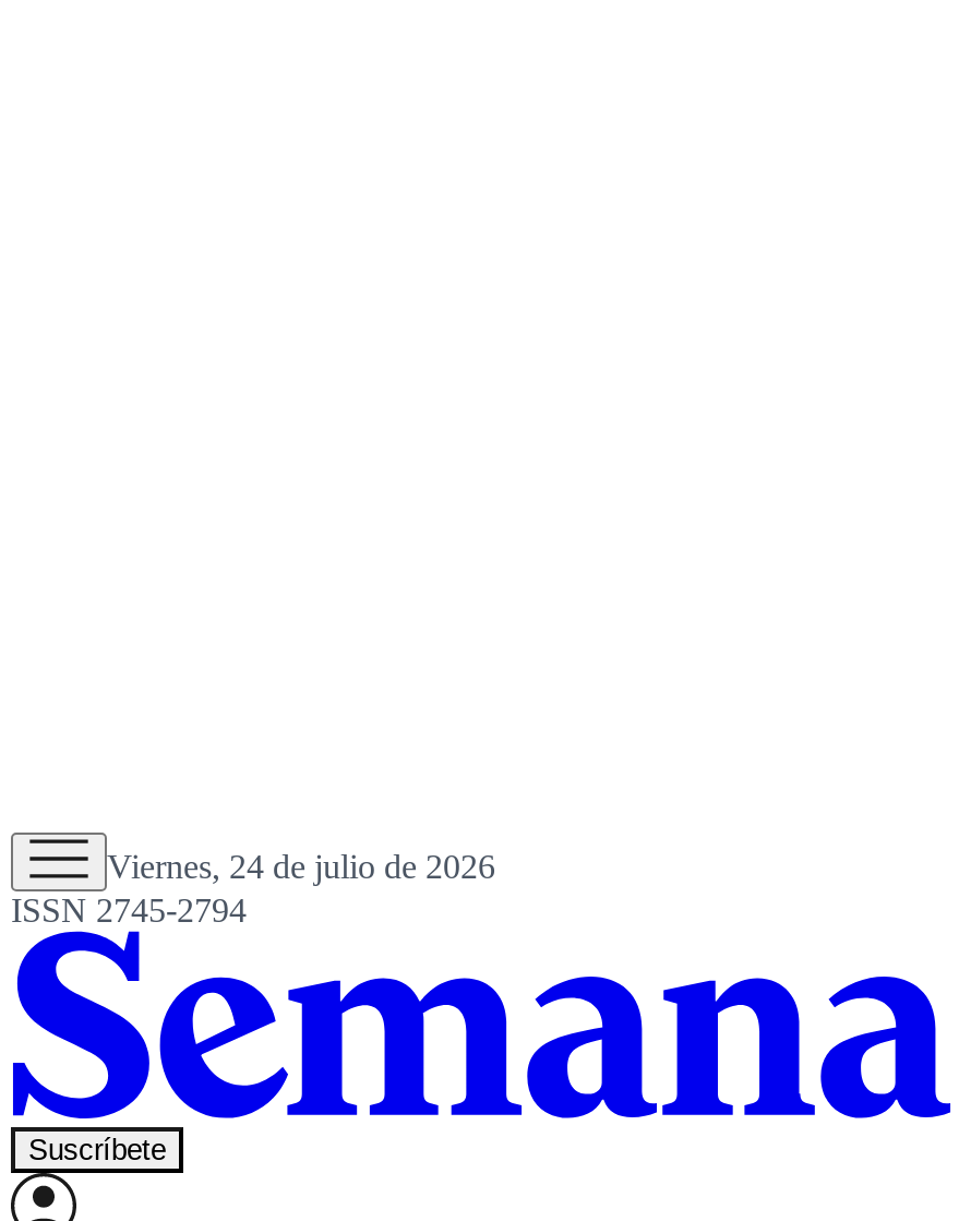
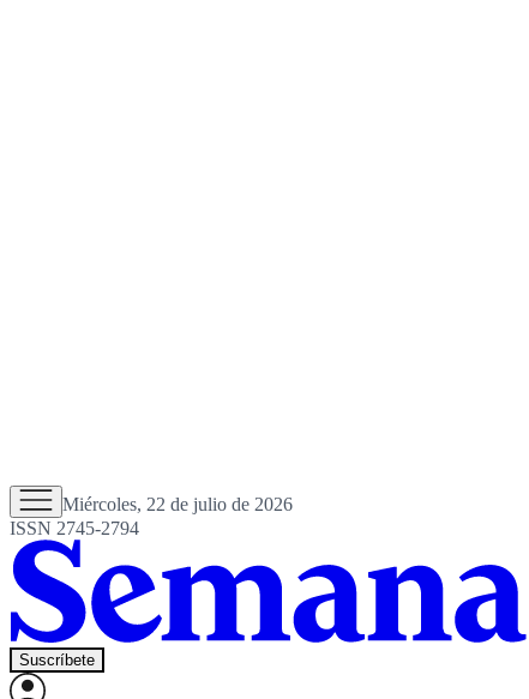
- Viernes, 24 de julio de 2026
+ Miércoles, 22 de julio de 2026
